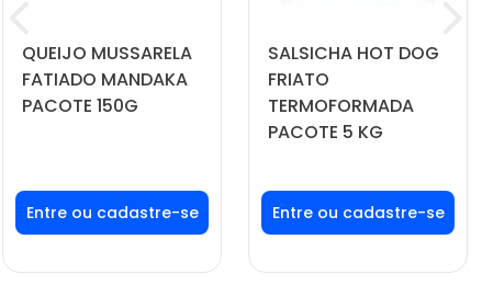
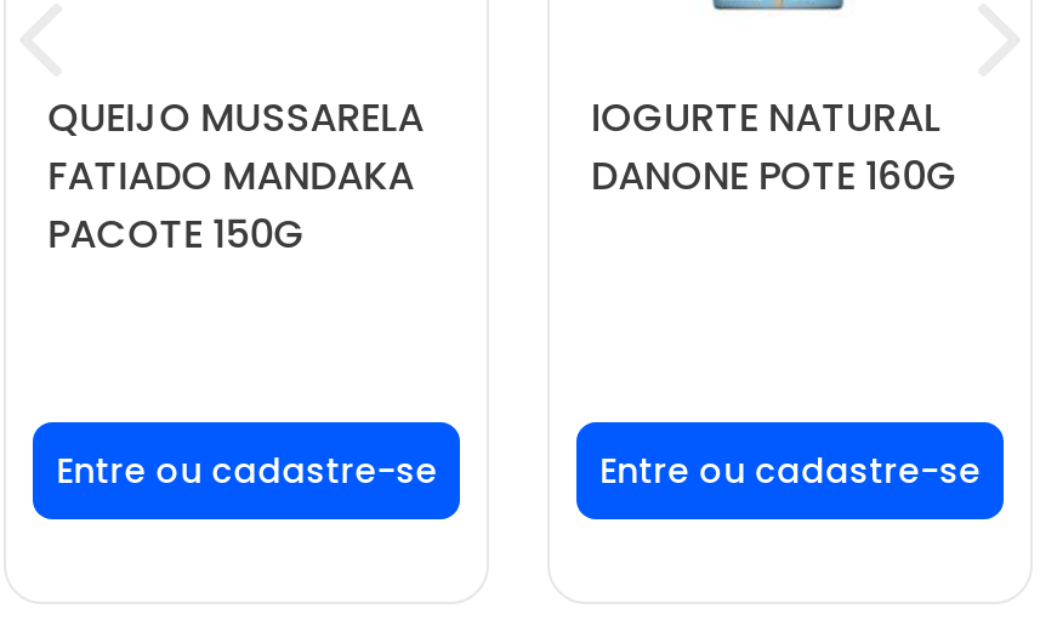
- SALSICHA HOT DOG
- FRIATO
- TERMOFORMADA
- PACOTE 5 KG
+ IOGURTE NATURAL
+ DANONE POTE 160G
